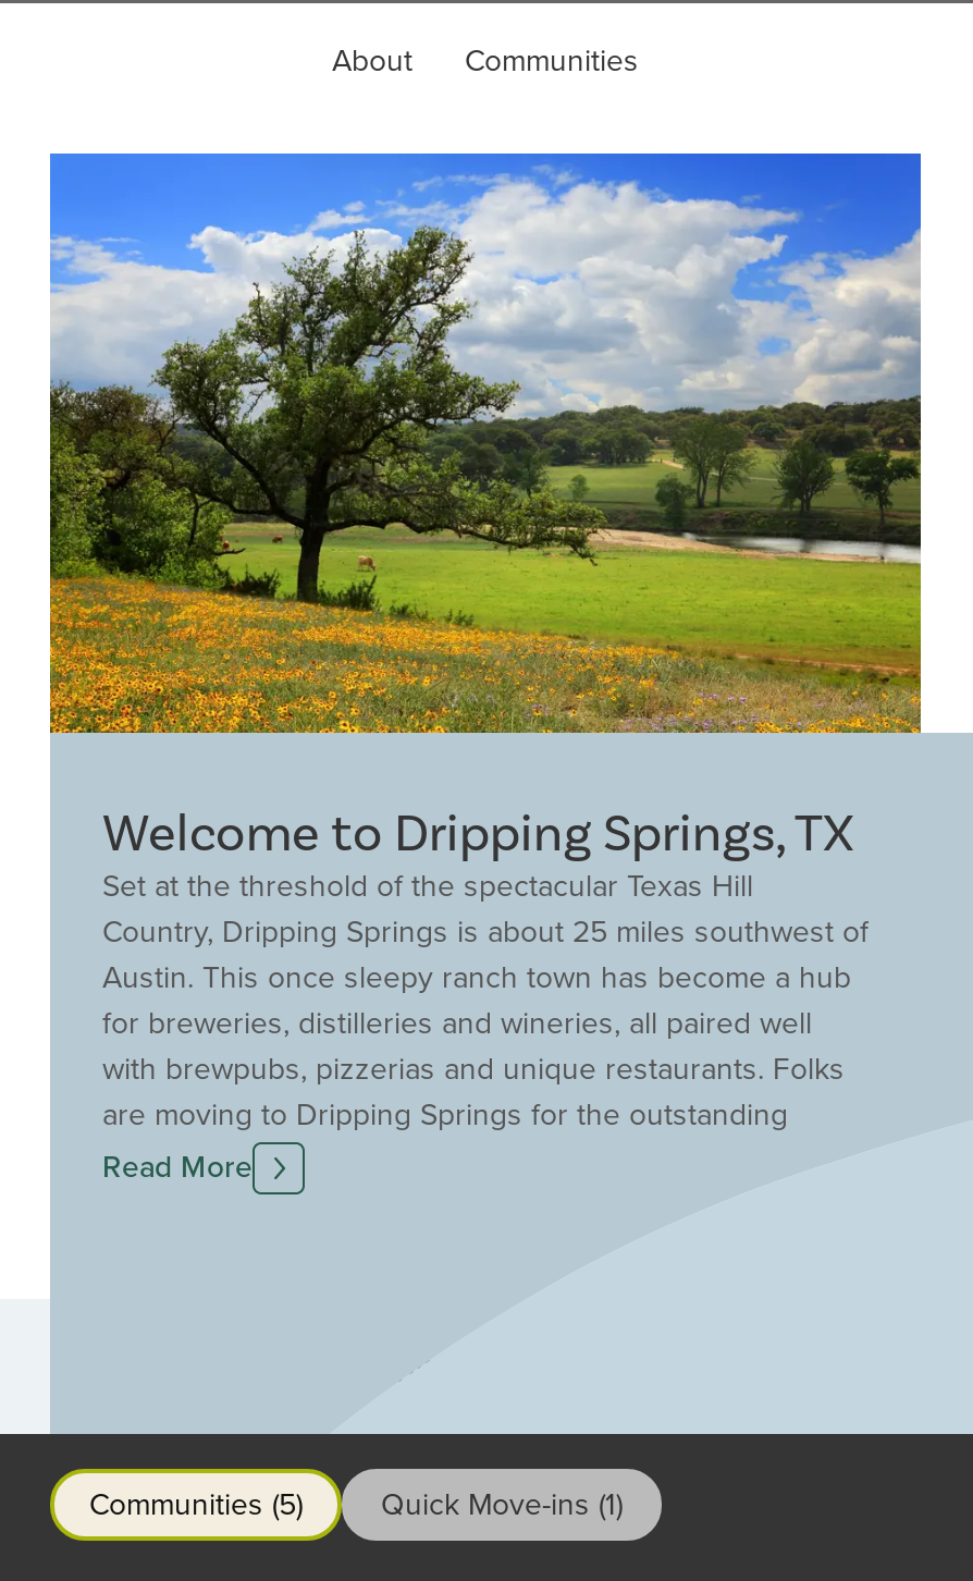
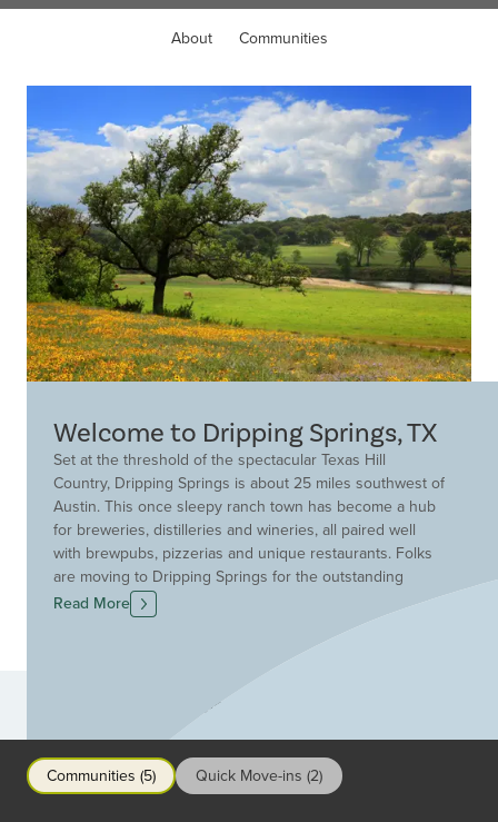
- Quick Move-ins (1)
+ Quick Move-ins (2)
